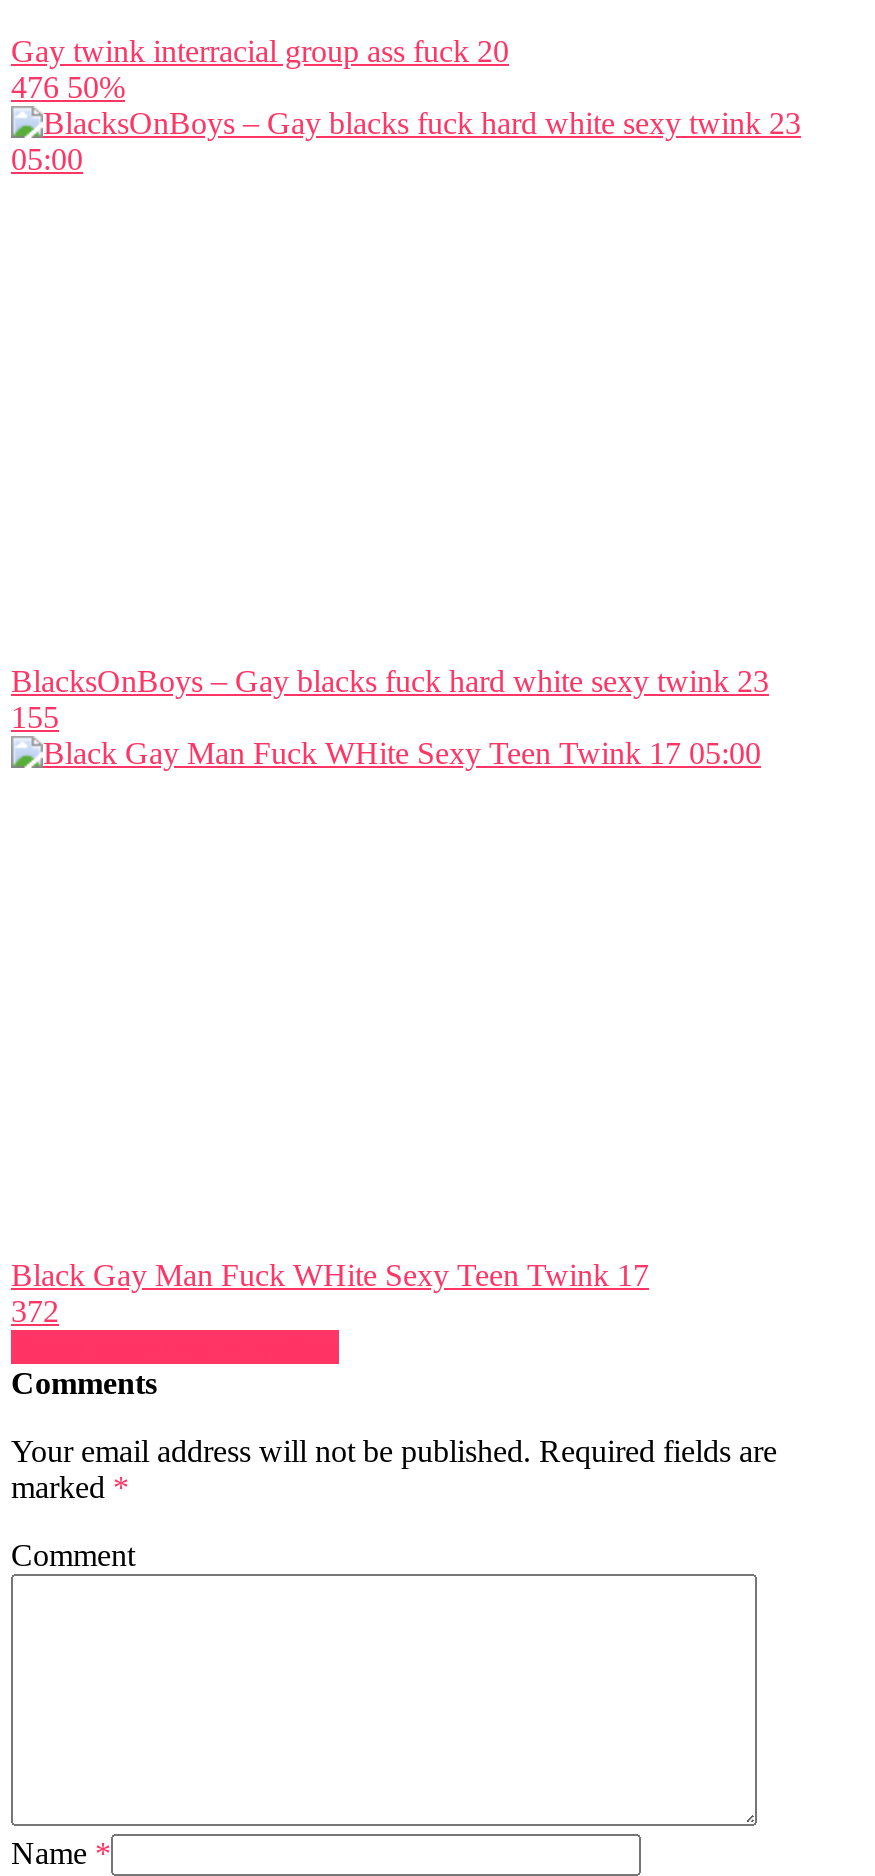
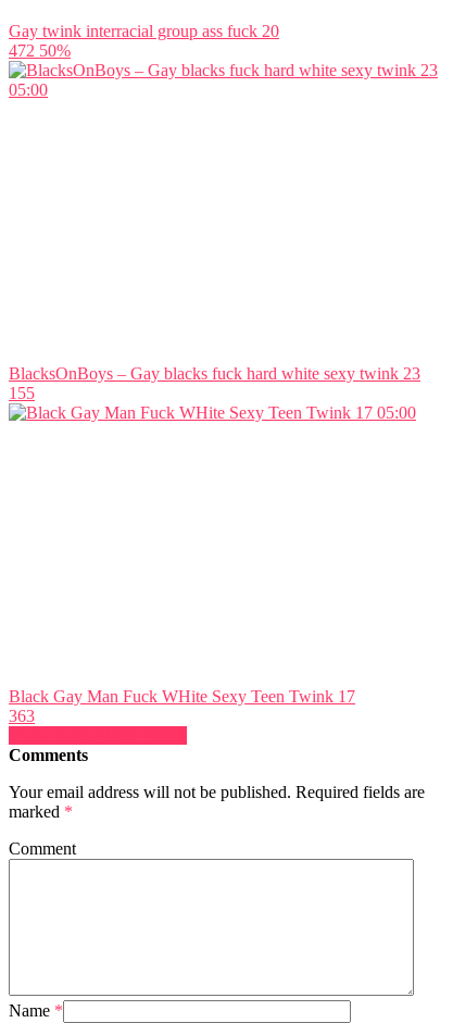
- 476 50%
+ 472 50%

- 372
+ 363
